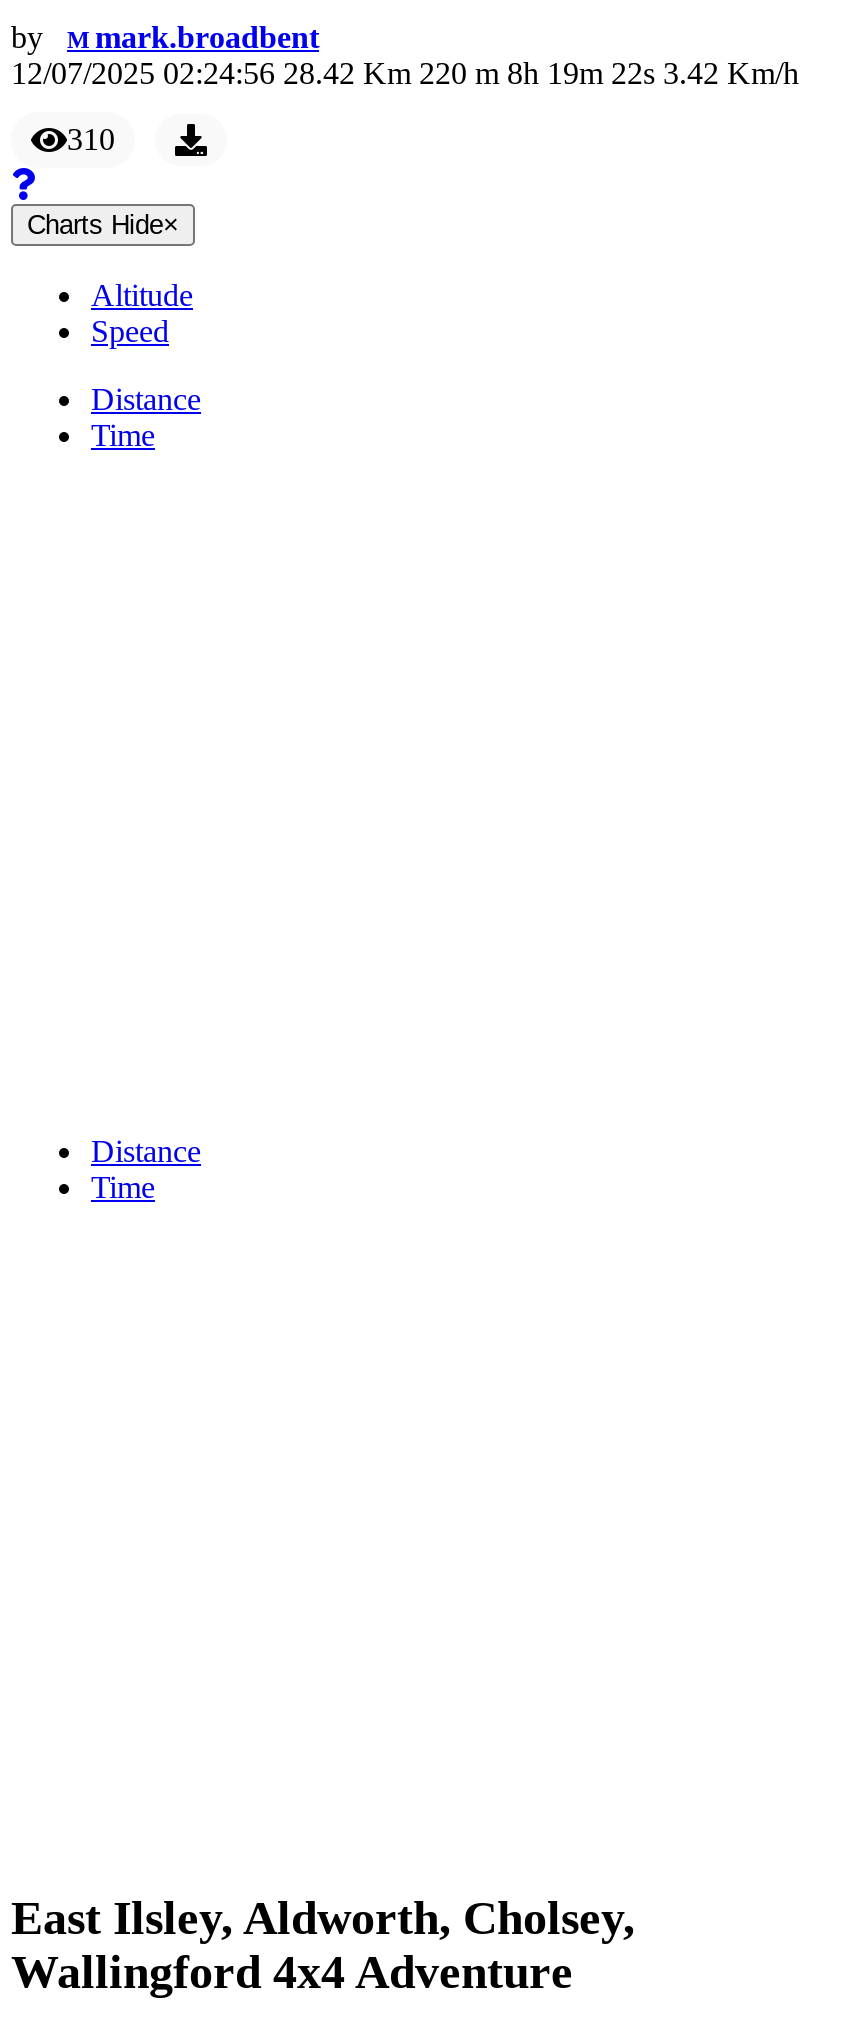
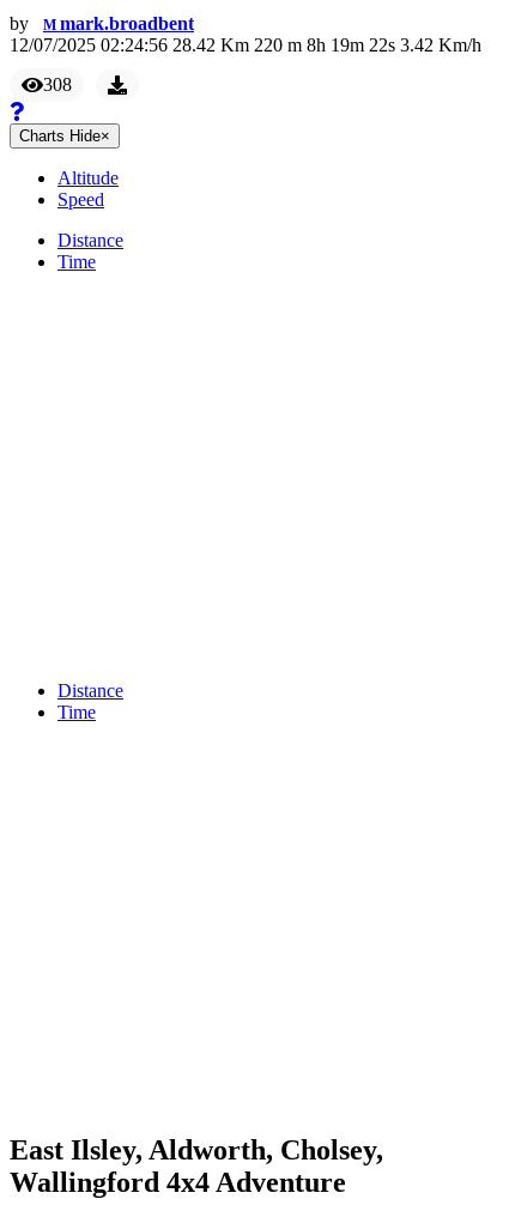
- 310
+ 308
